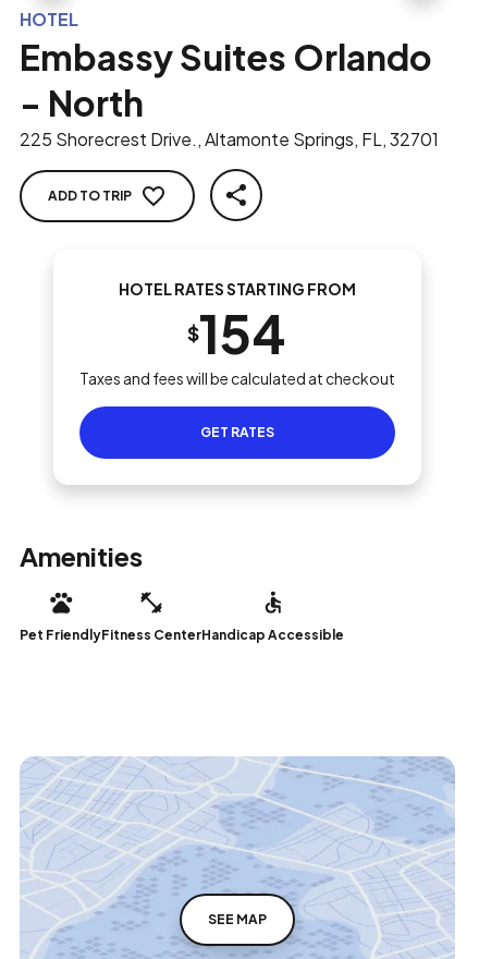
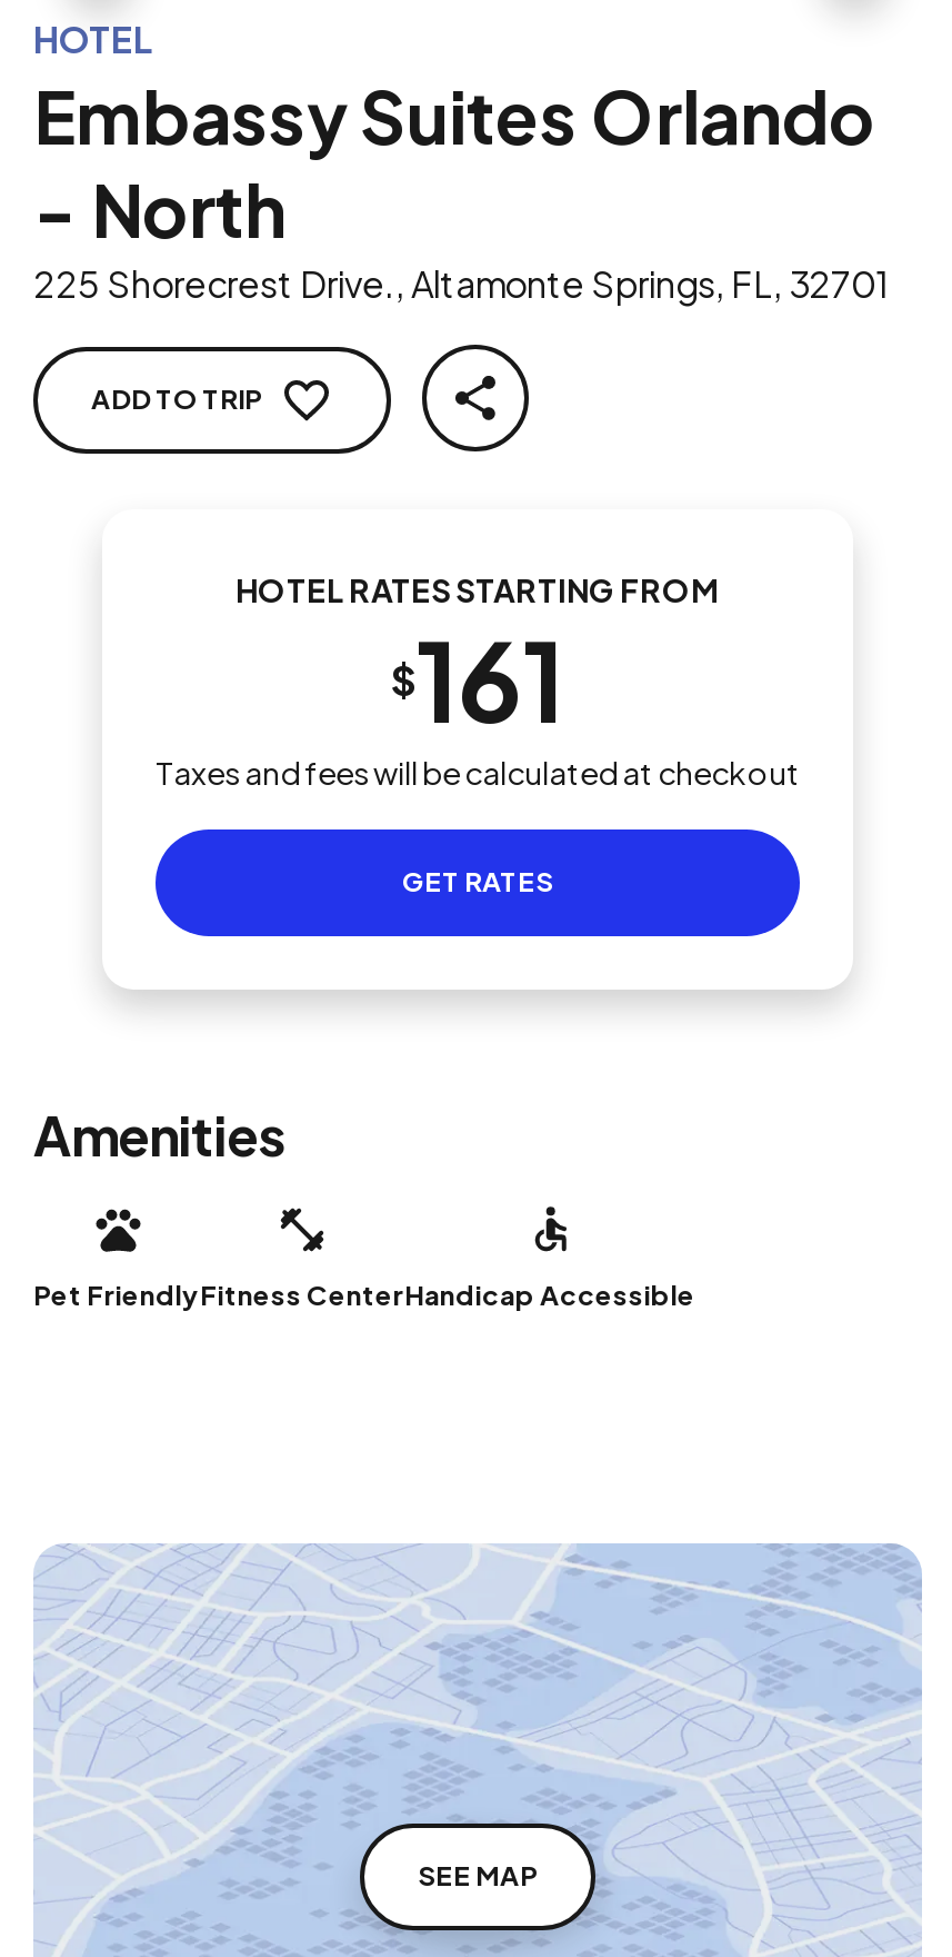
- $154
+ $161
